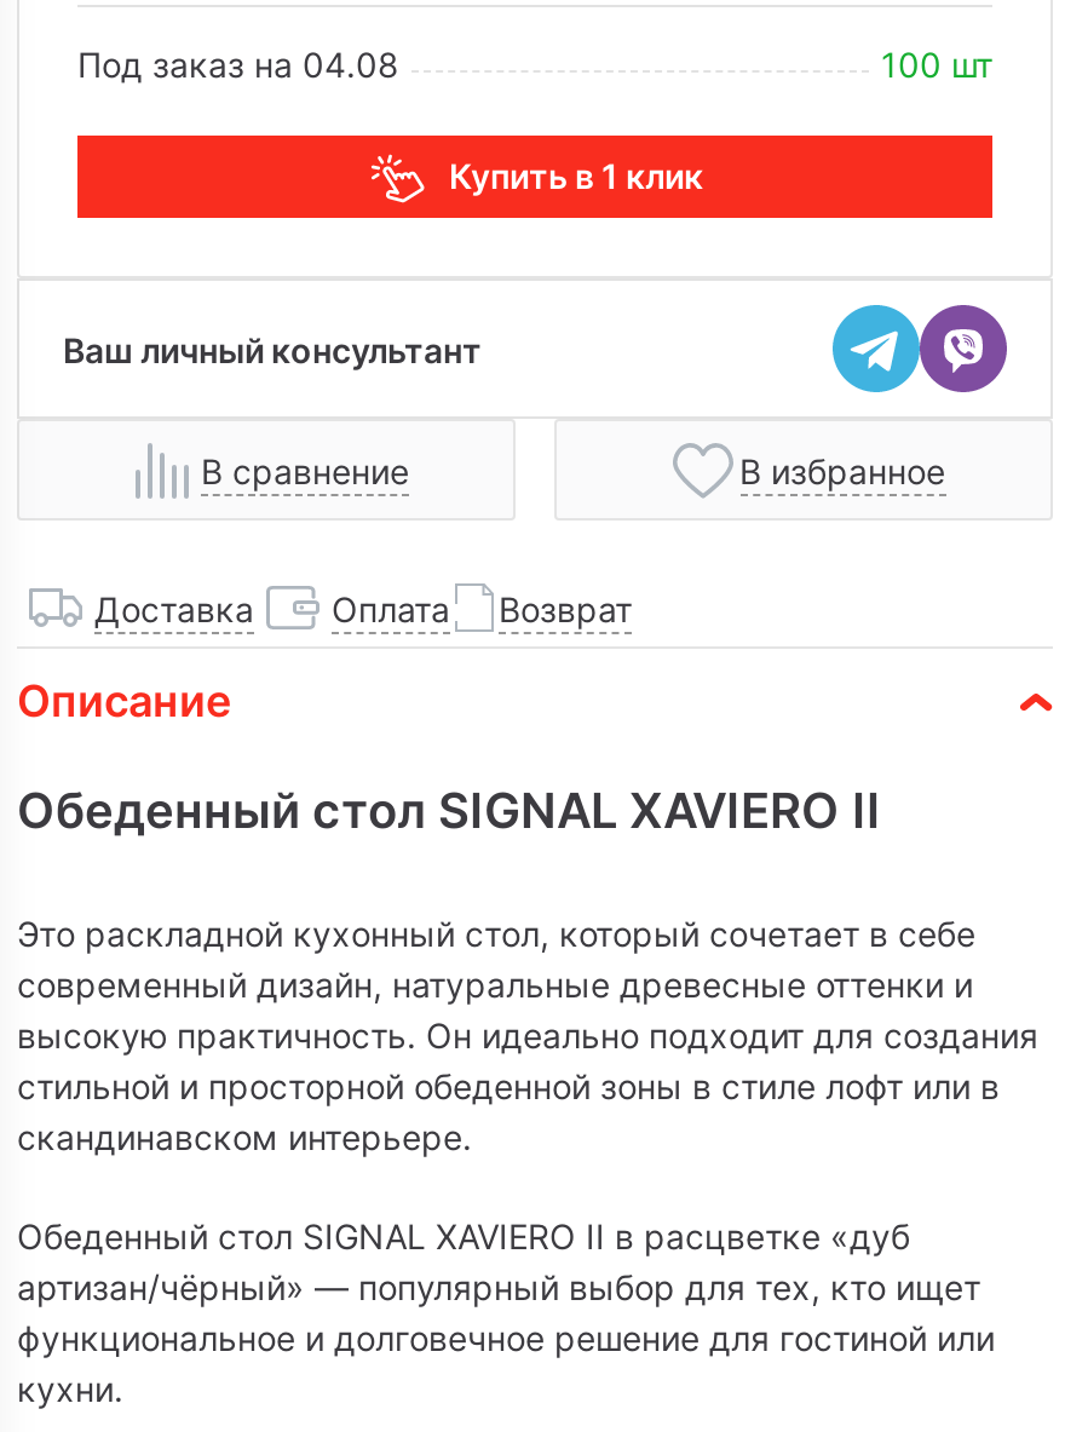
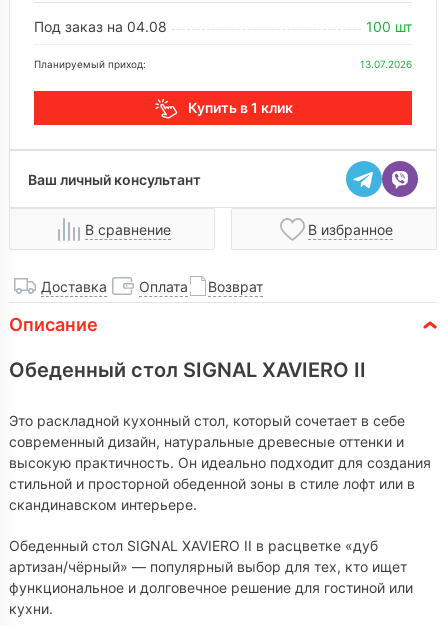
+ Планируемый приход:
+ 13.07.2026
